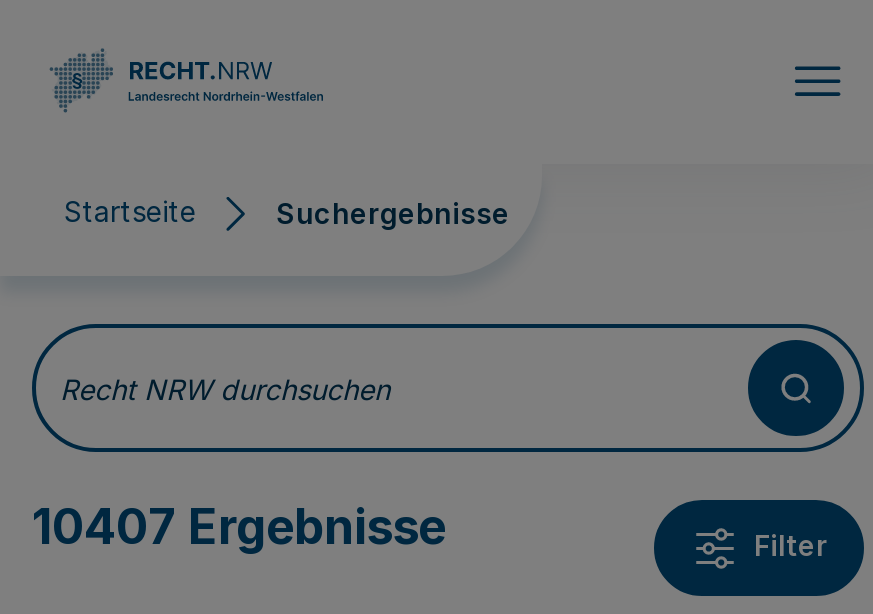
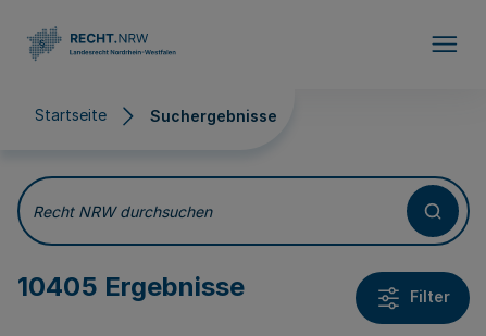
- 10407 Ergebnisse
+ 10405 Ergebnisse
